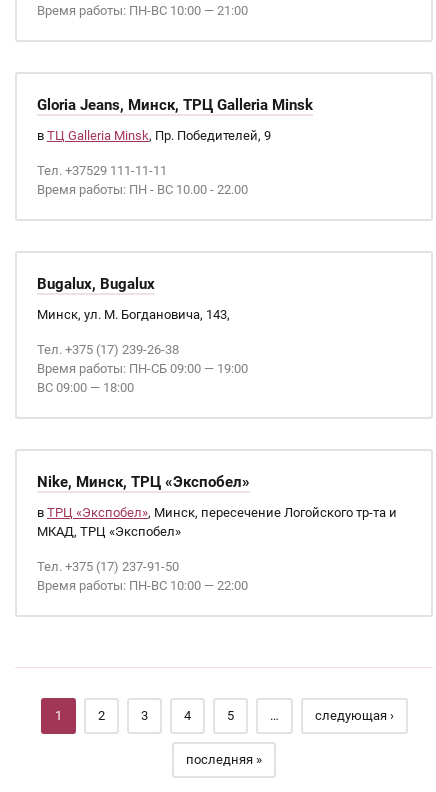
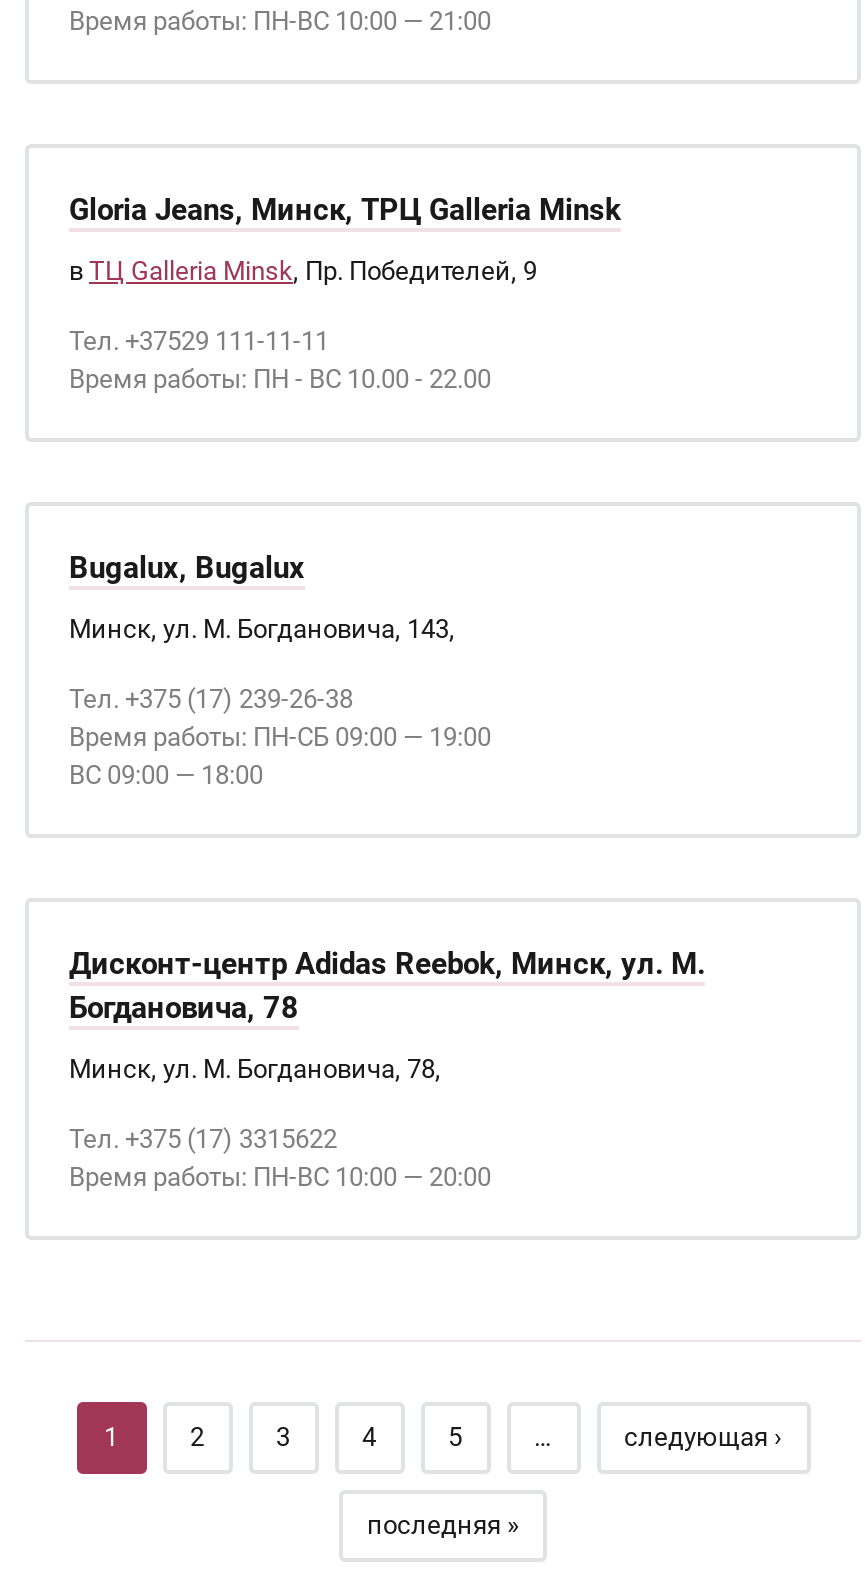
- Nike, Минск, ТРЦ «Экспобел»
+ Дисконт-центр Adidas Reebok, Минск, ул. М.
+ Богдановича, 78

- в ТРЦ «Экспобел», Минск, пересечение Логойского тр-та и
- МКАД, ТРЦ «Экспобел»
+ Минск, ул. М. Богдановича, 78,

- Тел. +375 (17) 237-91-50
- Время работы: ПН-ВС 10:00 — 22:00
+ Тел. +375 (17) 3315622
+ Время работы: ПН-ВС 10:00 — 20:00
